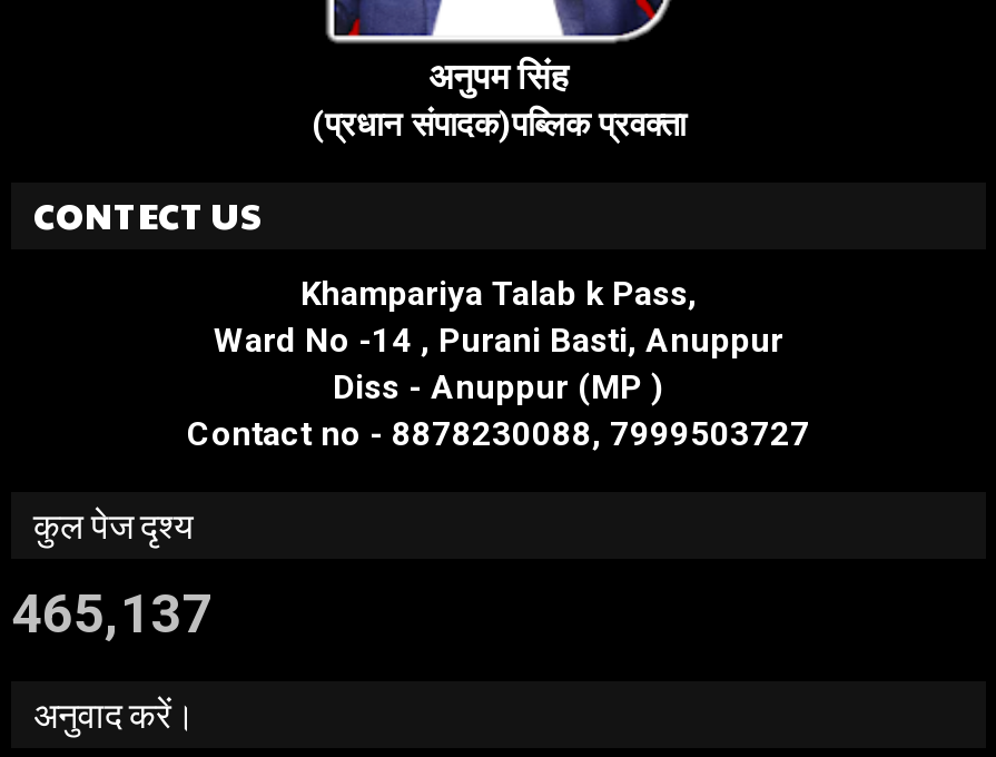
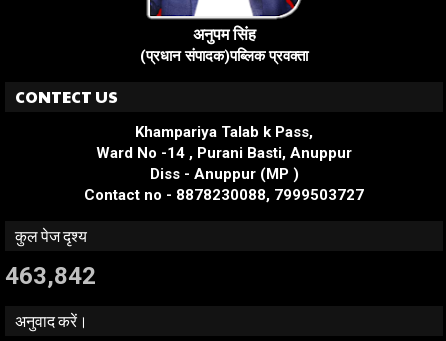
- 465,137
+ 463,842
